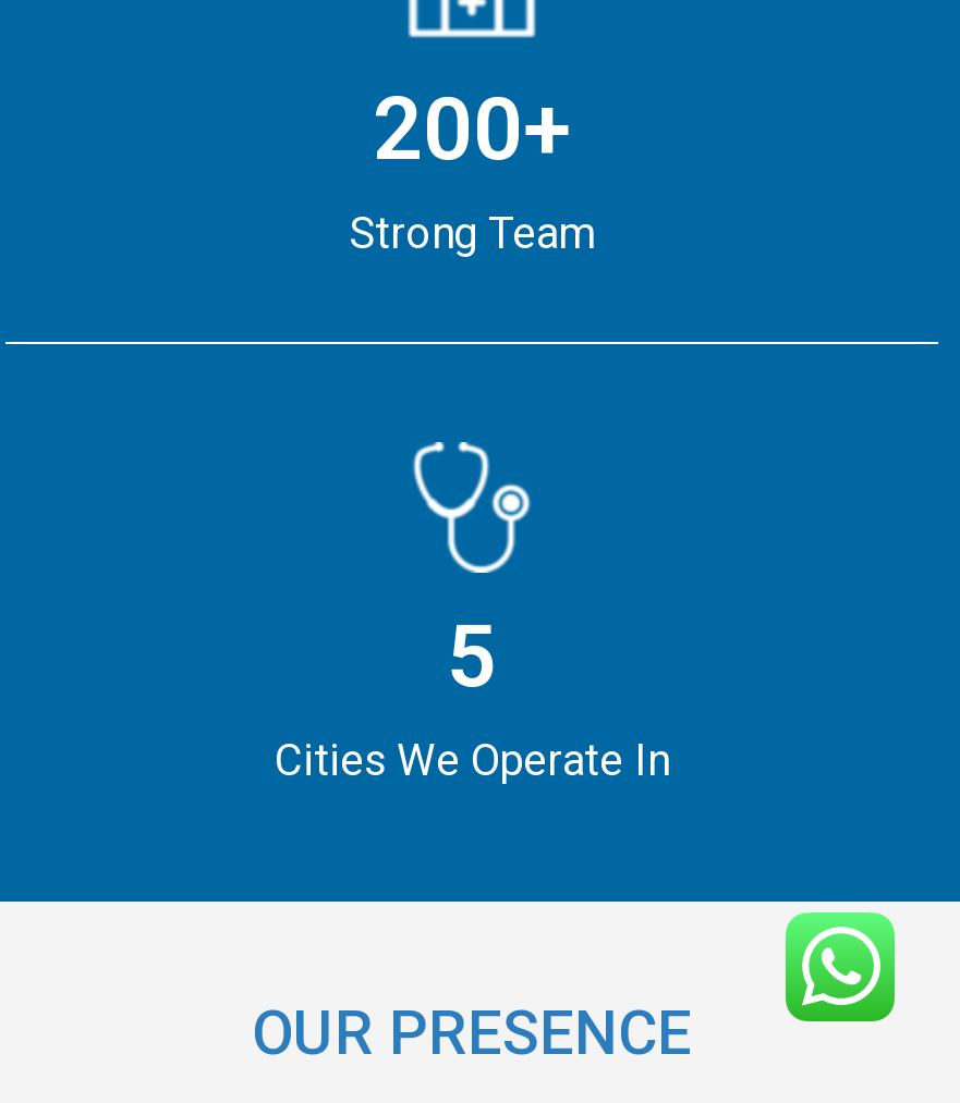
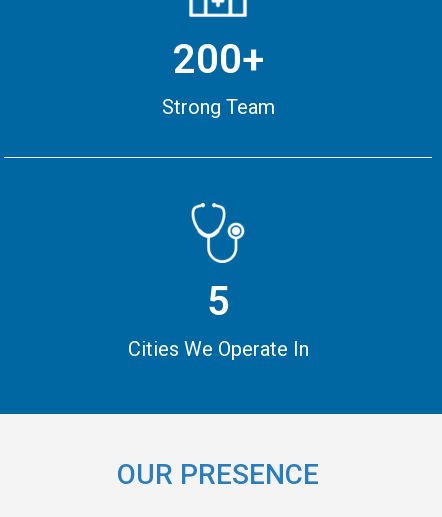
- [image]
